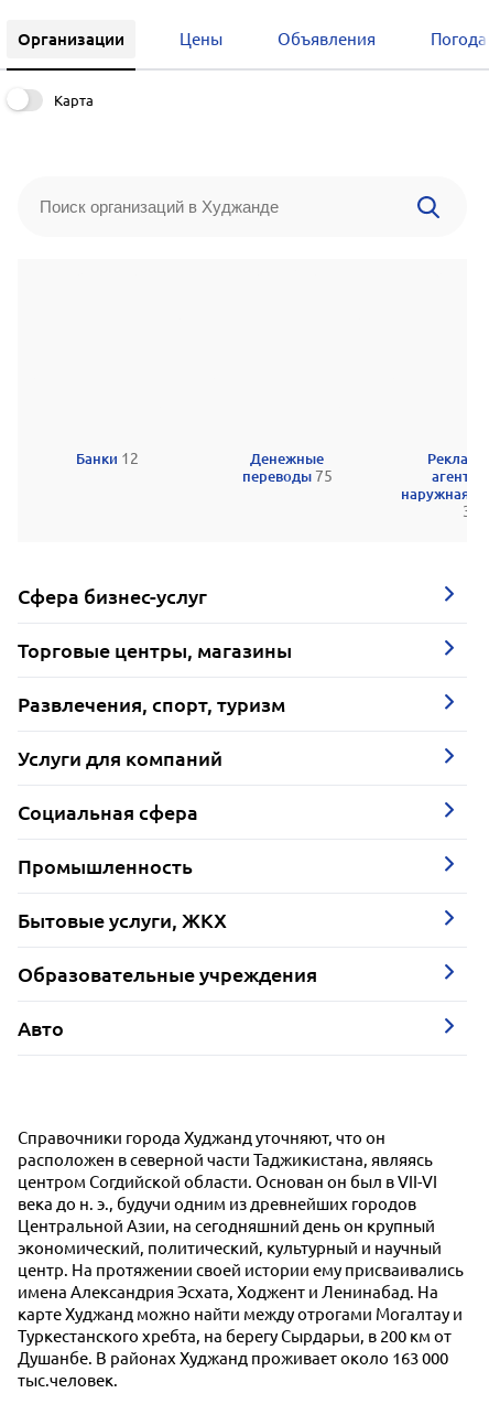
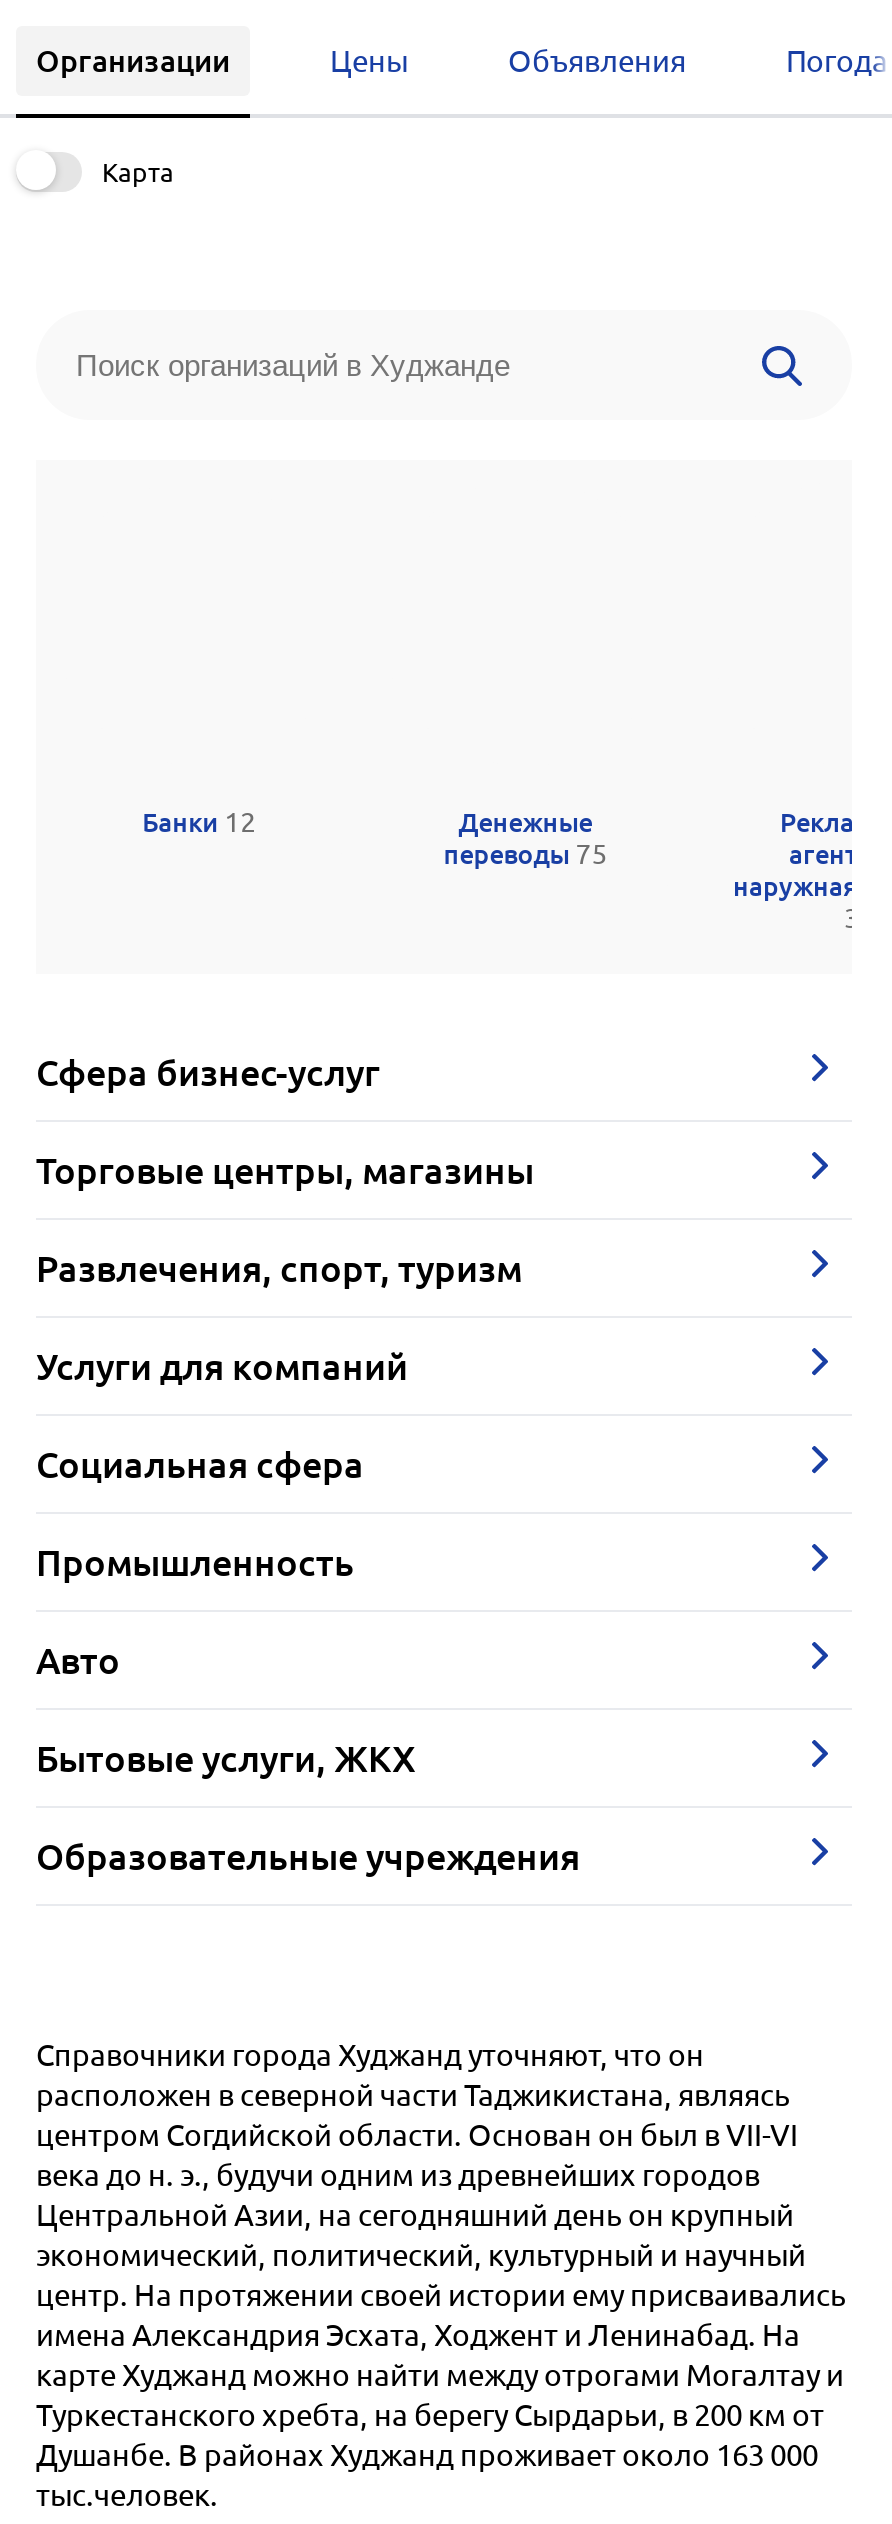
moved down: Бытовые услуги, ЖКХ | Образовательные учреждения

moved up: Авто
